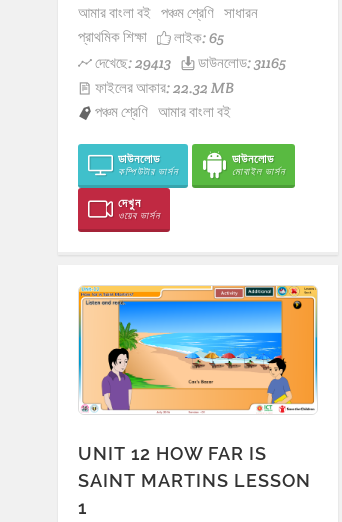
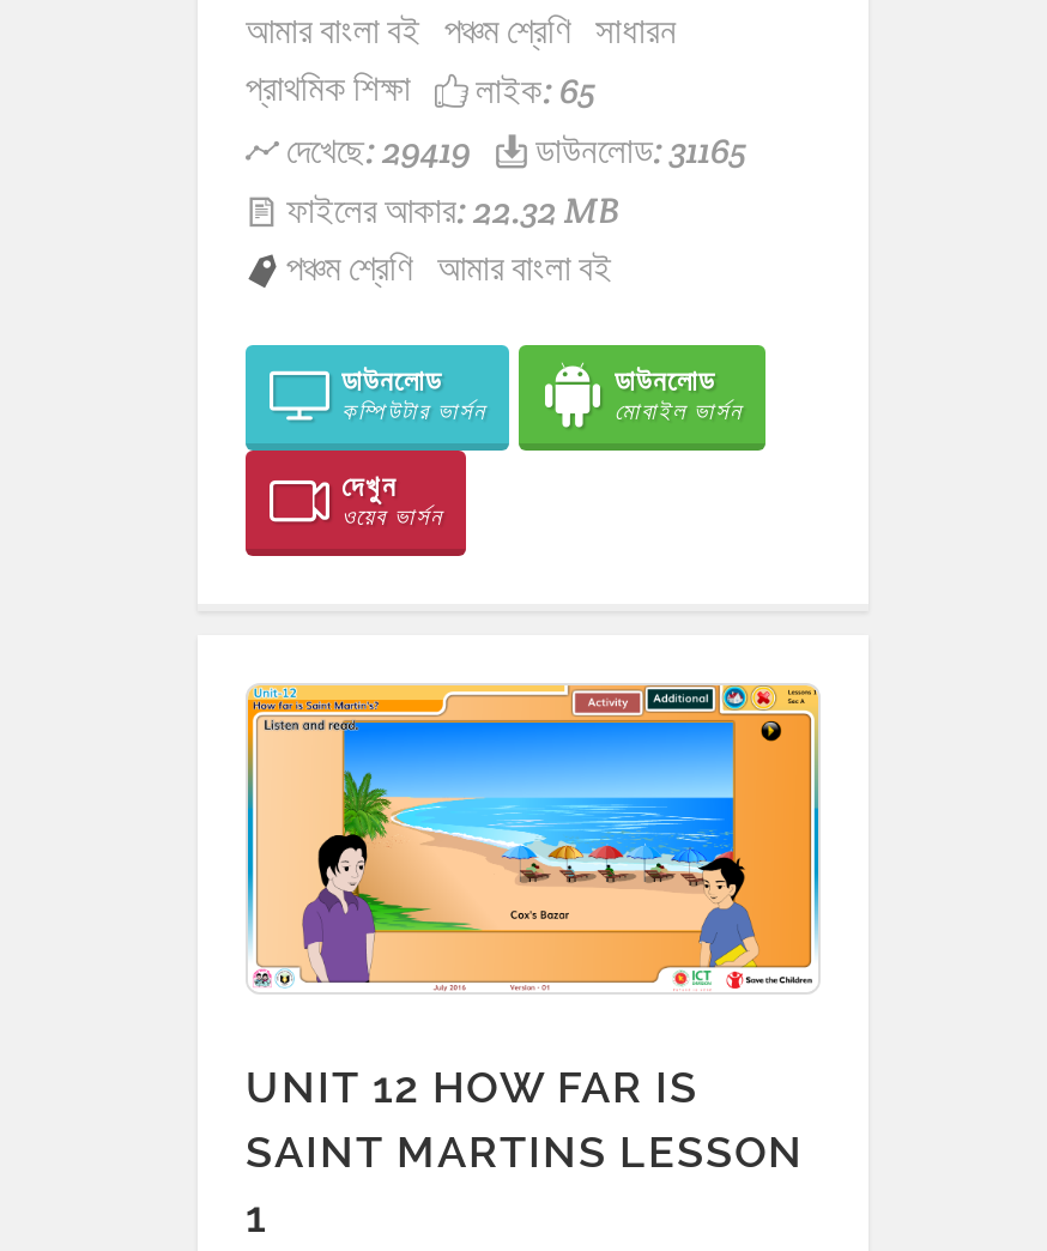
- দেখেছে: 29413 ডাউনলোড: 31165
+ দেখেছে: 29419 ডাউনলোড: 31165
